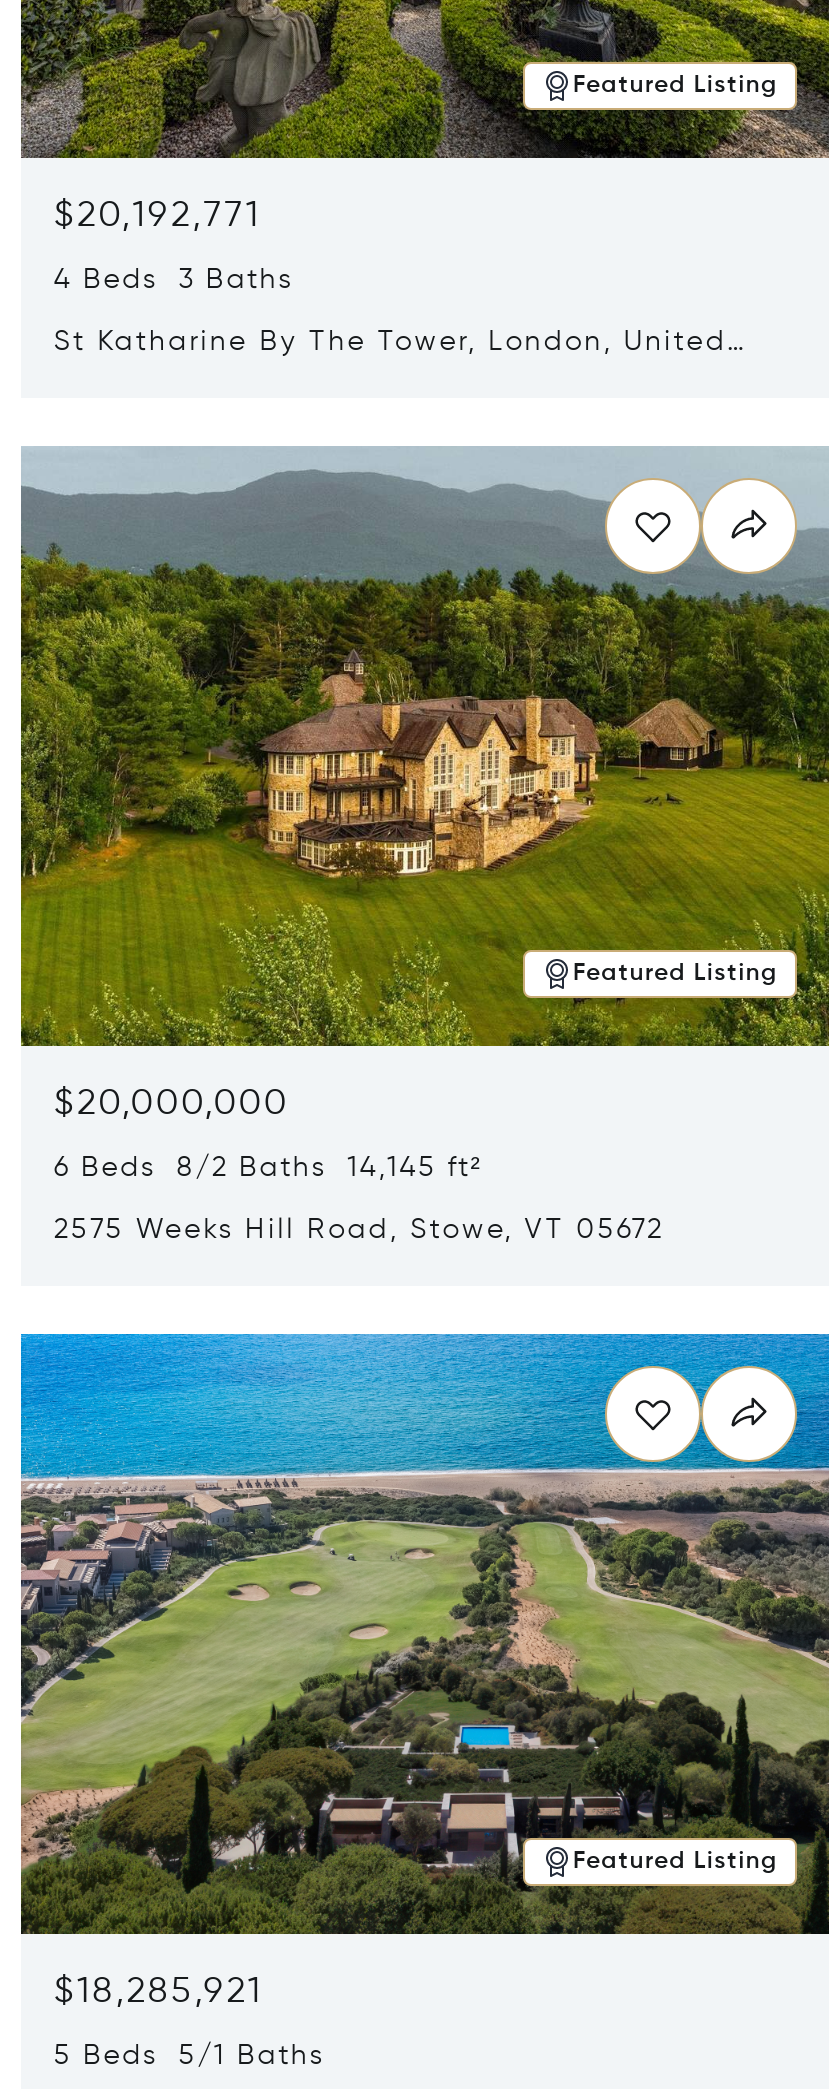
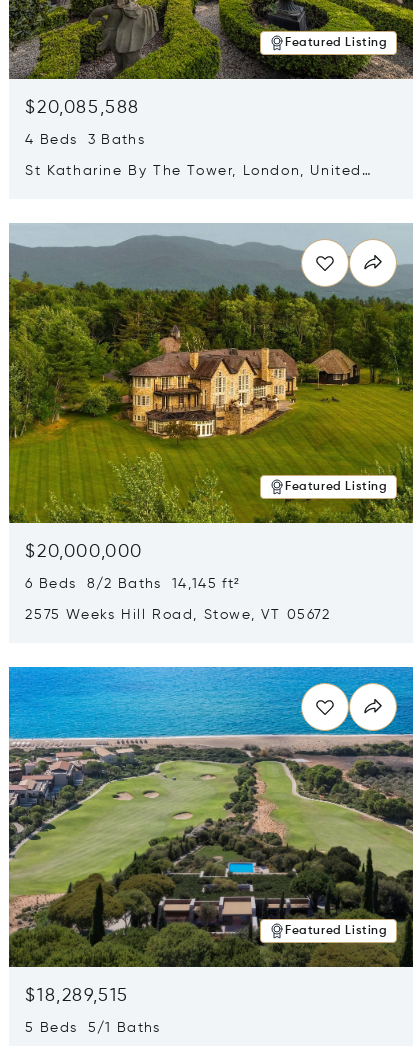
- $20,192,771
+ $20,085,588

- $18,285,921
+ $18,289,515
